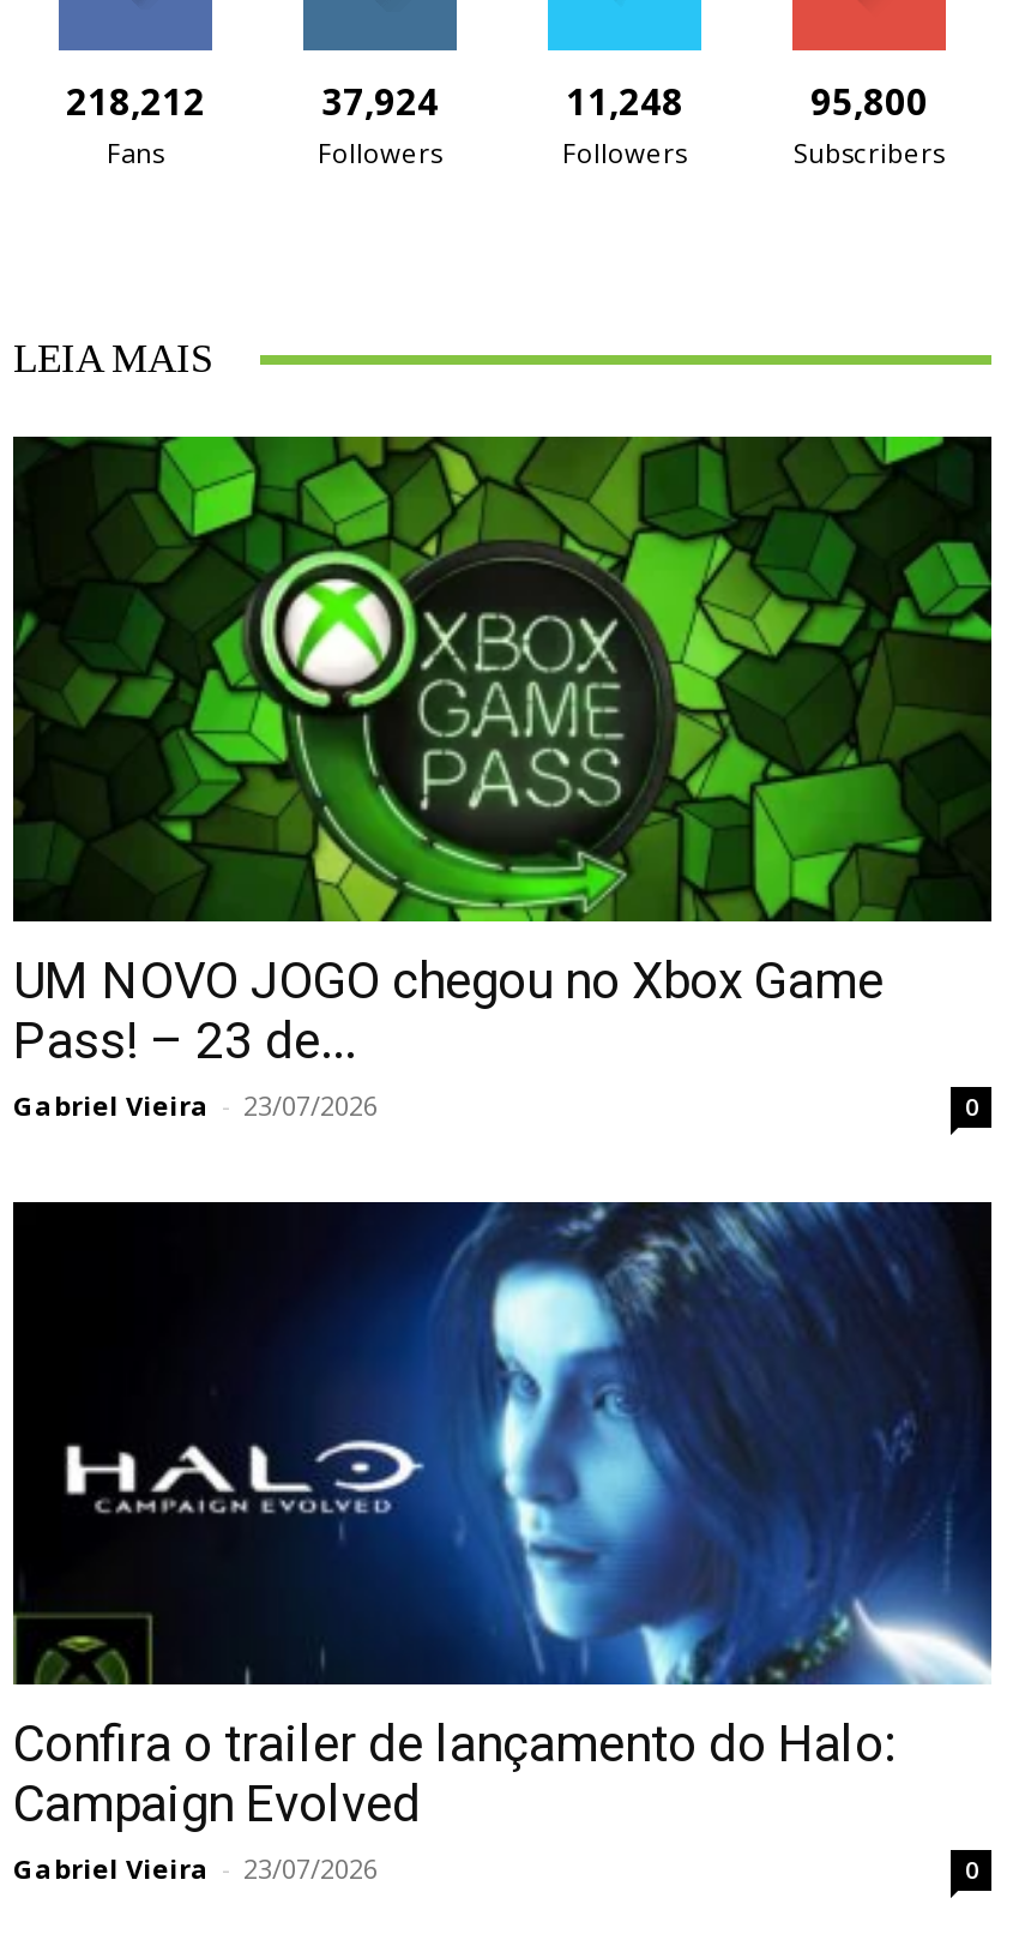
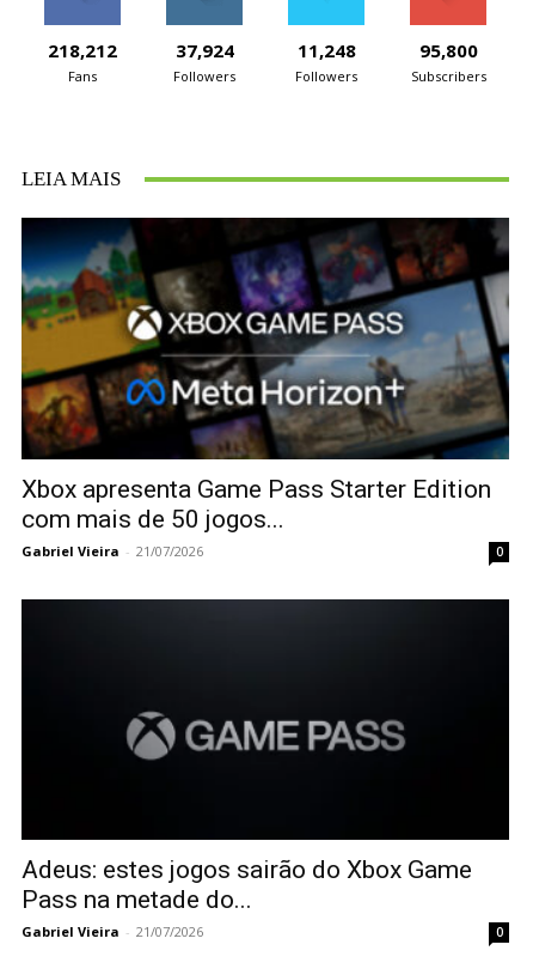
- [image]
- UM NOVO JOGO chegou no Xbox Game
- Pass! – 23 de...
- Gabriel Vieira - 23/07/2026
+ [image]
+ Xbox apresenta Game Pass Starter Edition
+ com mais de 50 jogos...
+ Gabriel Vieira - 21/07/2026

- [image]
- Confira o trailer de lançamento do Halo:
- Campaign Evolved
- Gabriel Vieira - 23/07/2026
+ [image]
+ Adeus: estes jogos sairão do Xbox Game
+ Pass na metade do...
+ Gabriel Vieira - 21/07/2026
